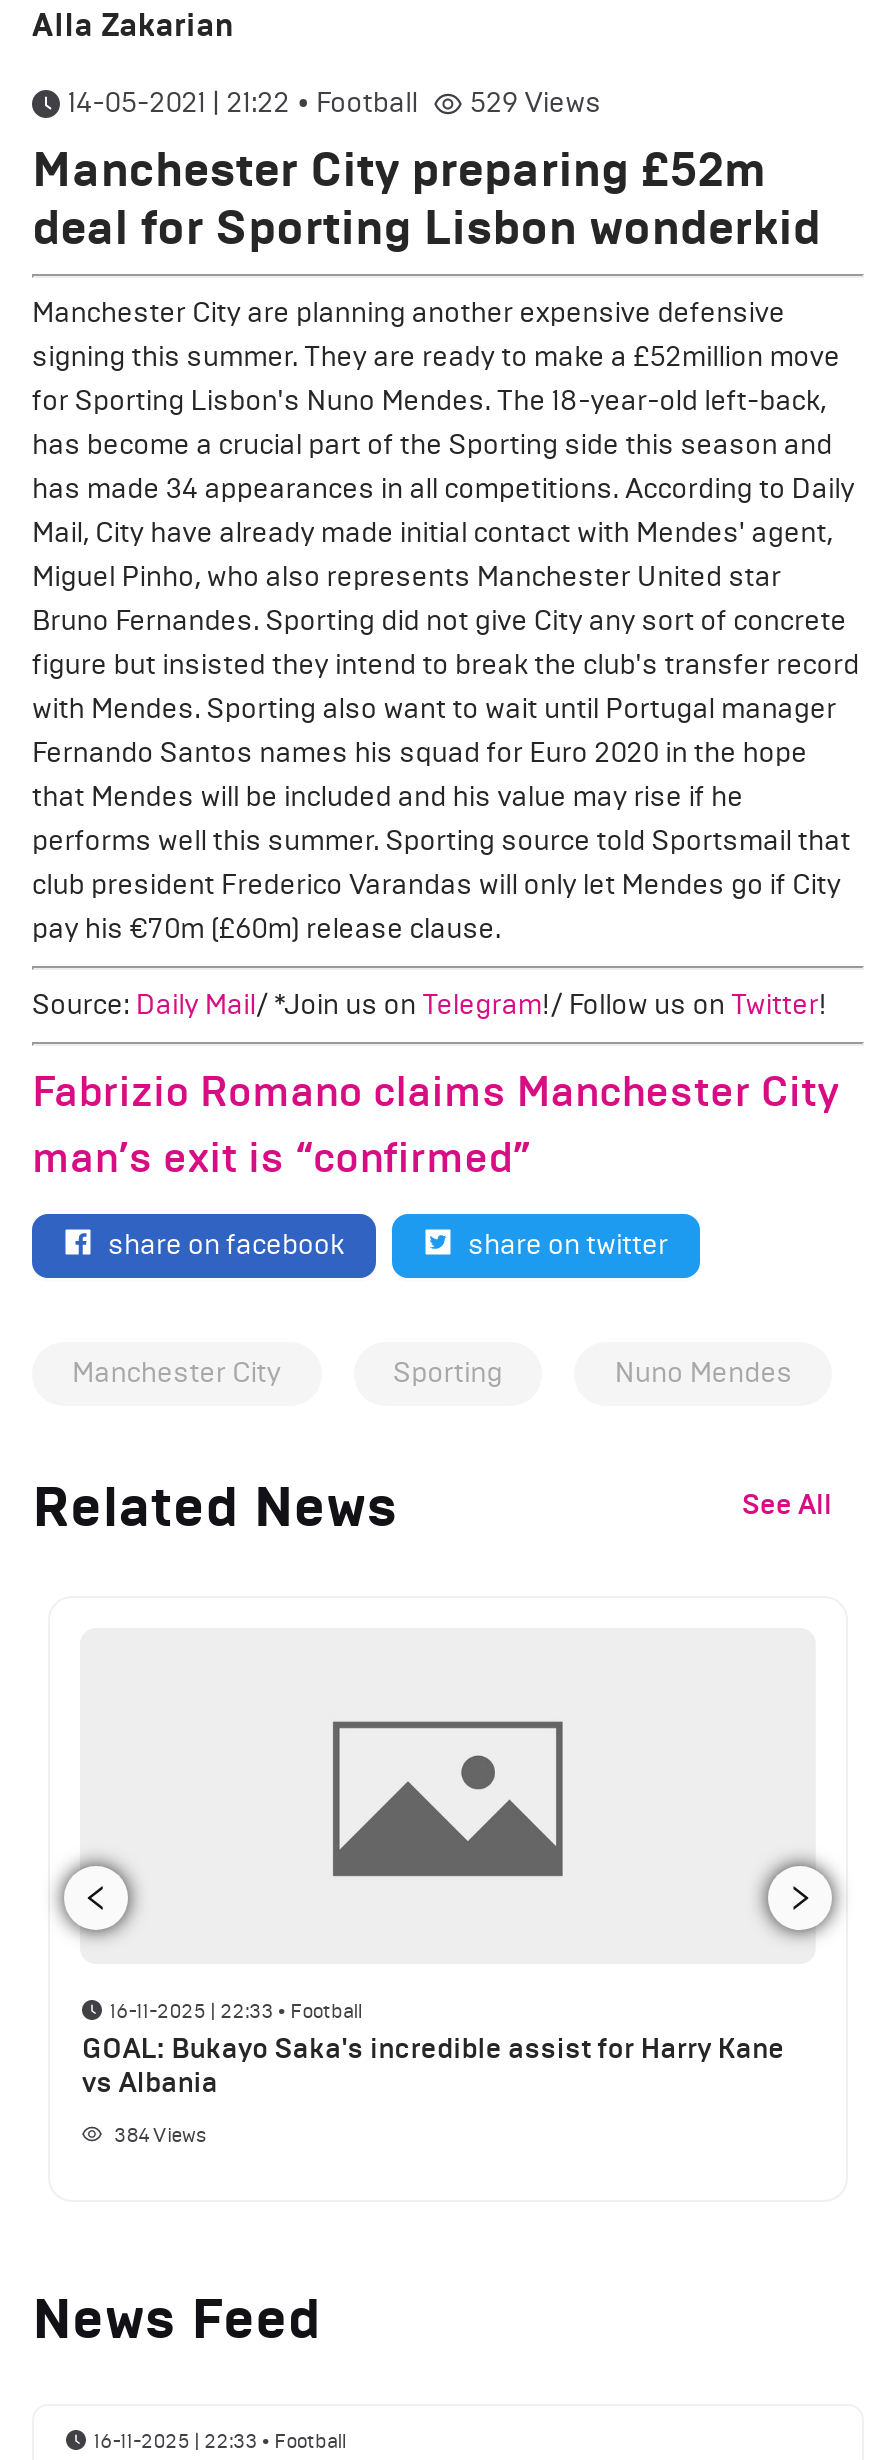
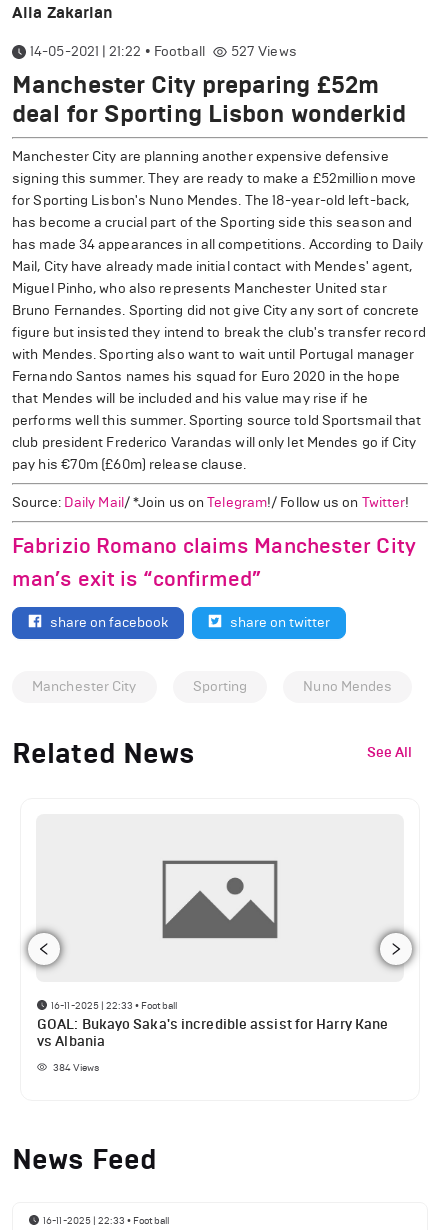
- 529 Views
+ 527 Views
